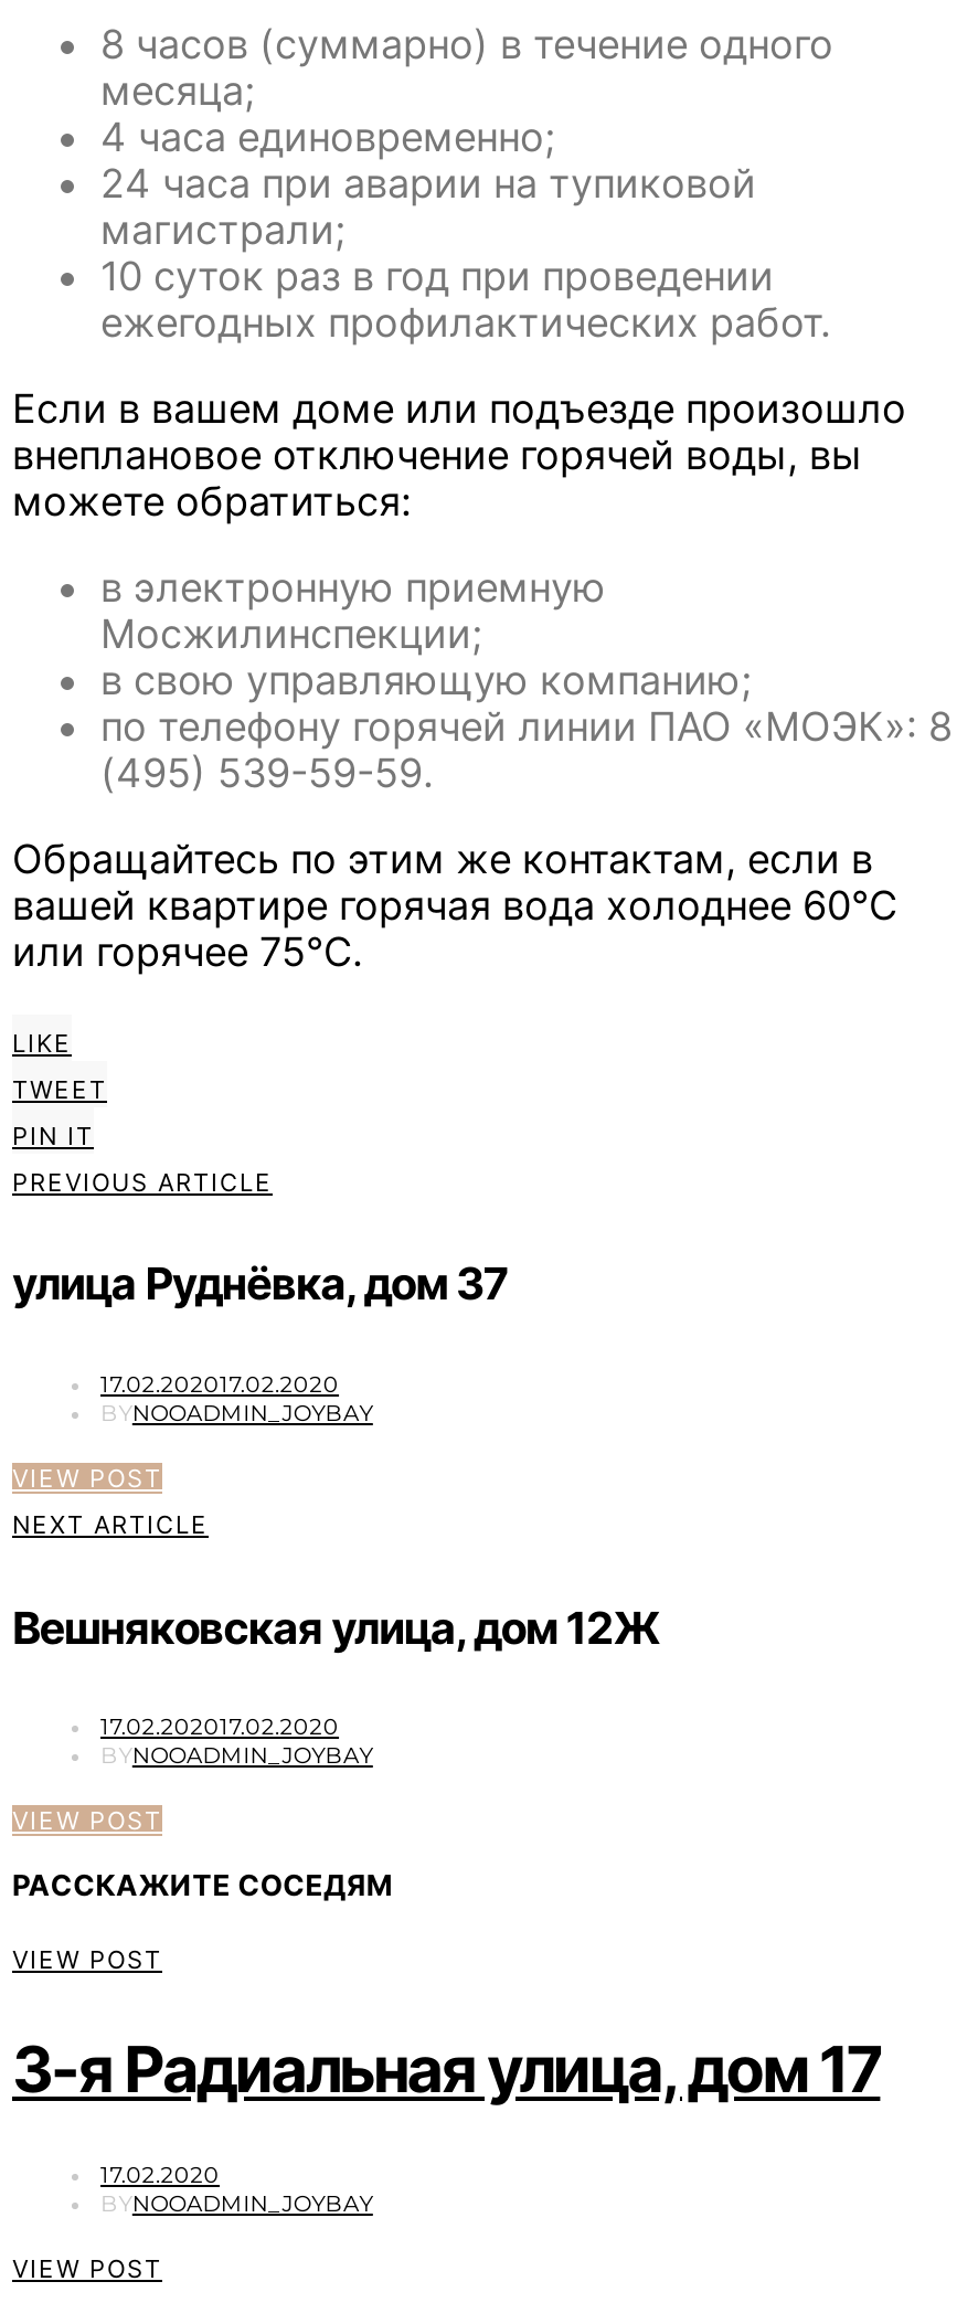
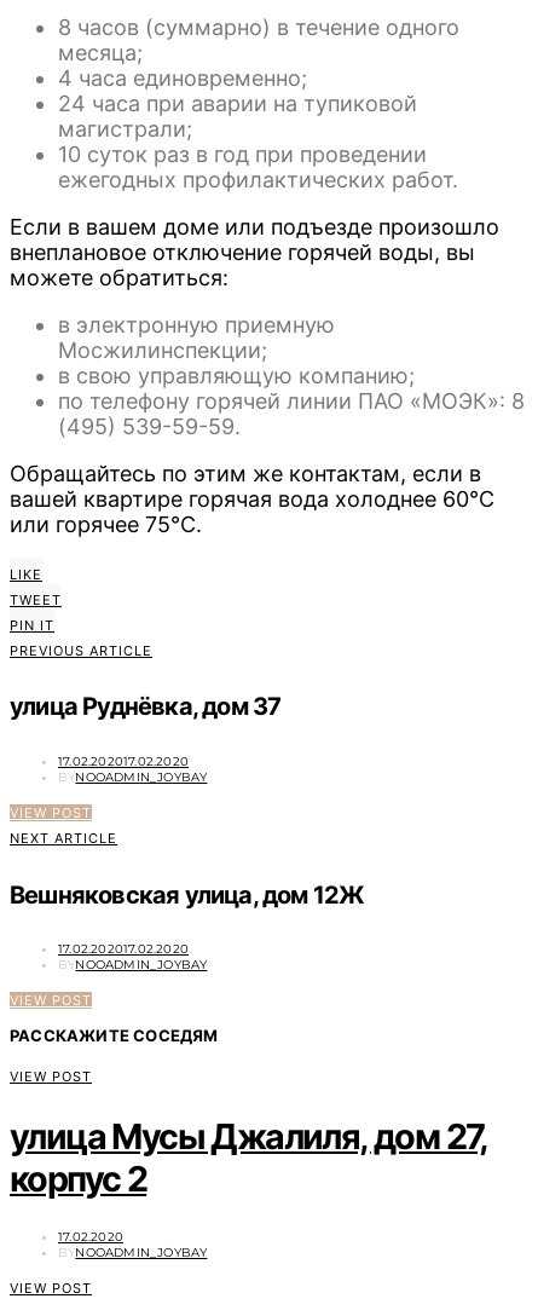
- 3-я Радиальная улица, дом 17
+ улица Мусы Джалиля, дом 27,
+ корпус 2
